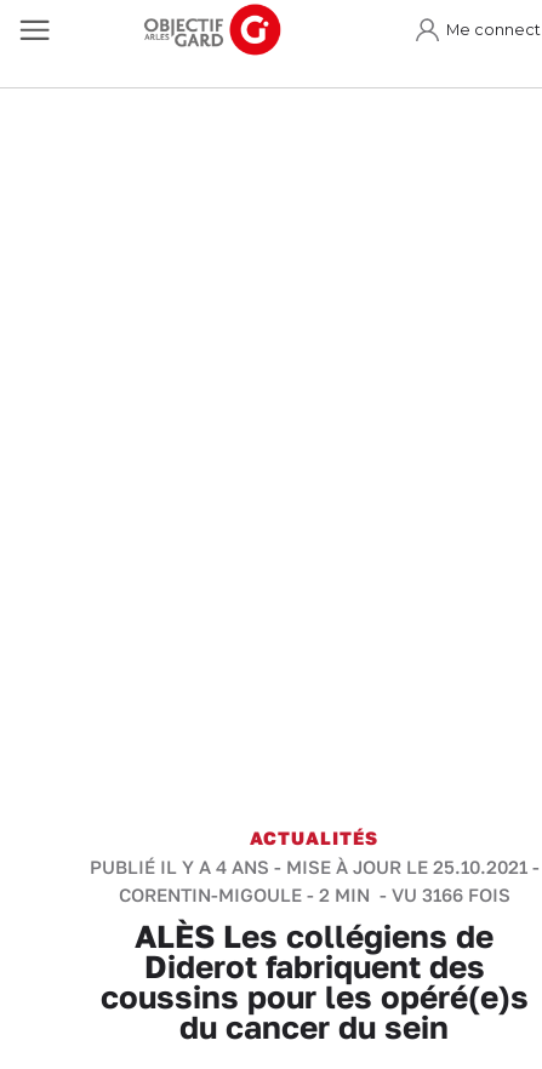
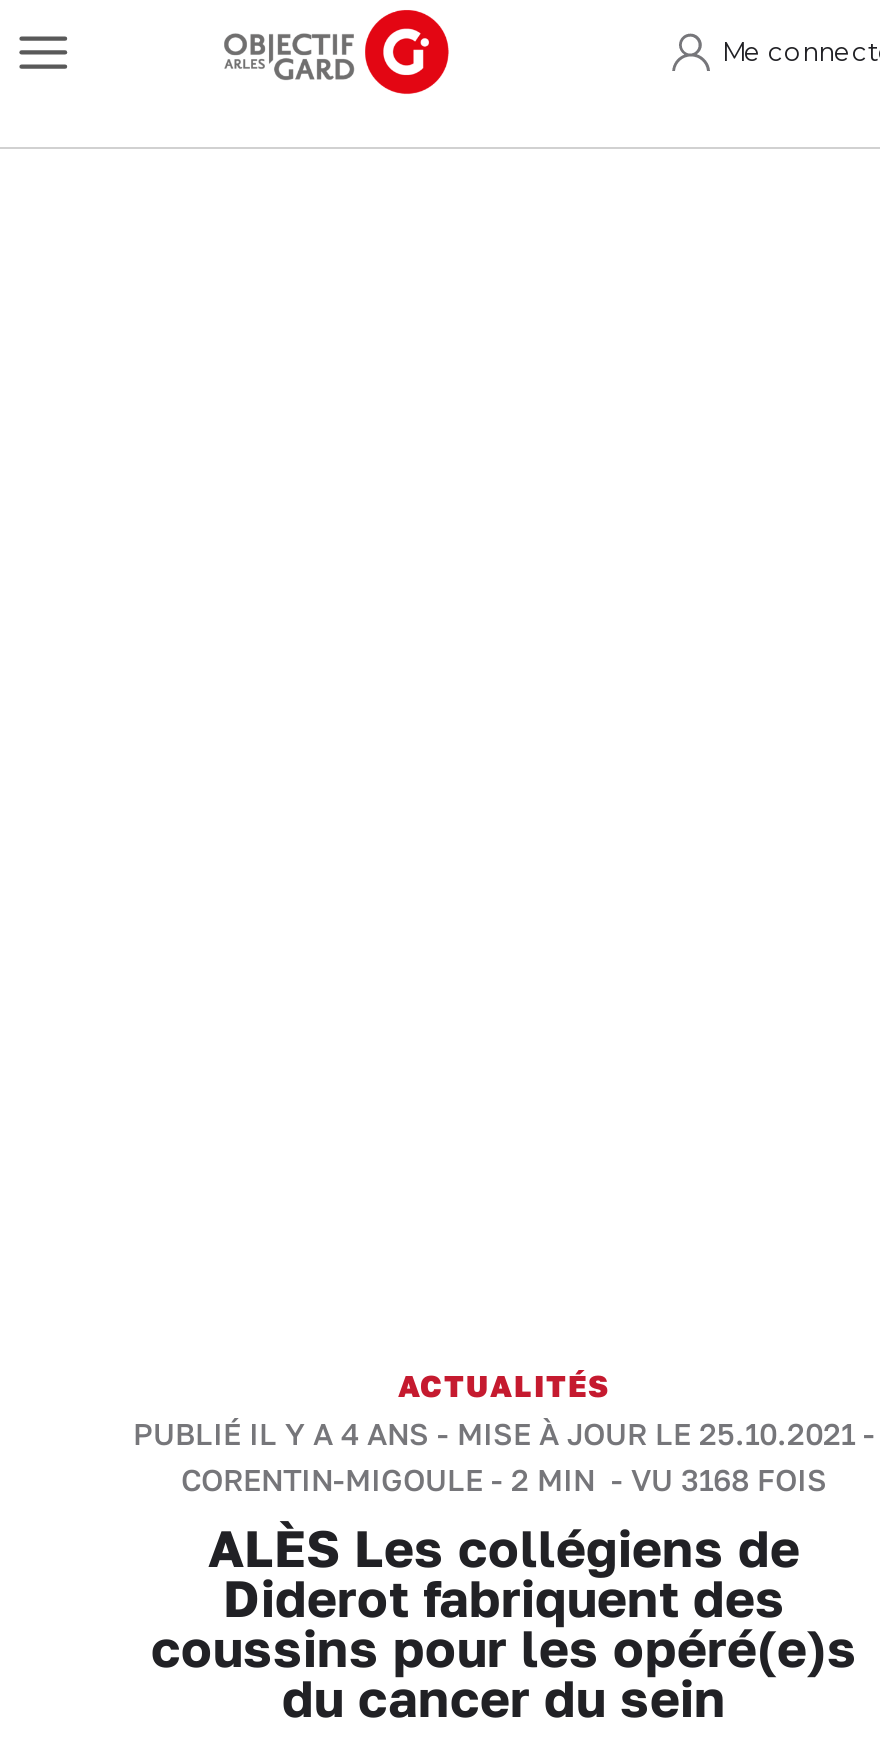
- CORENTIN-MIGOULE - 2 MIN - VU 3166 FOIS
+ CORENTIN-MIGOULE - 2 MIN - VU 3168 FOIS
